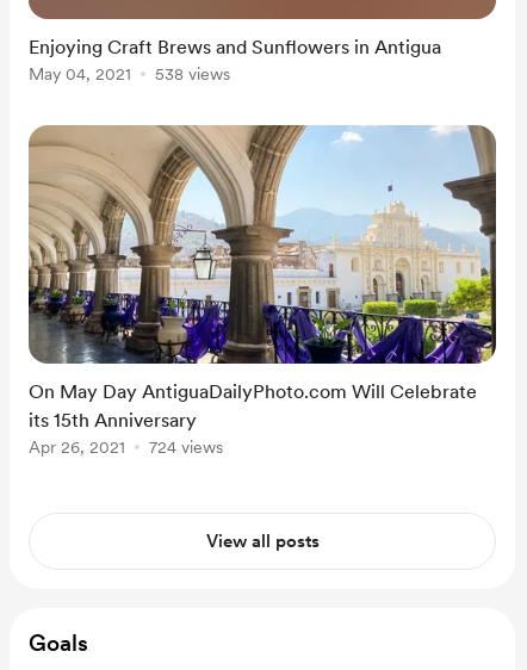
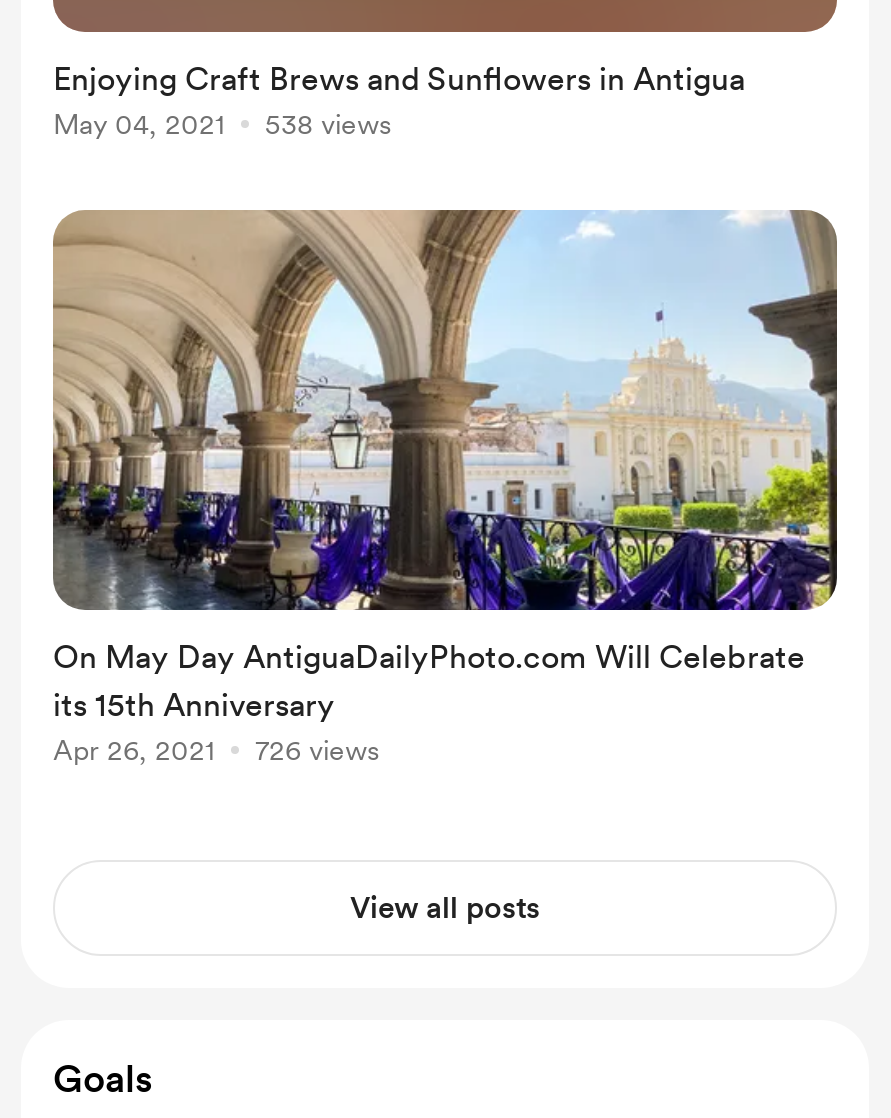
- Apr 26, 2021 724 views
+ Apr 26, 2021 726 views
